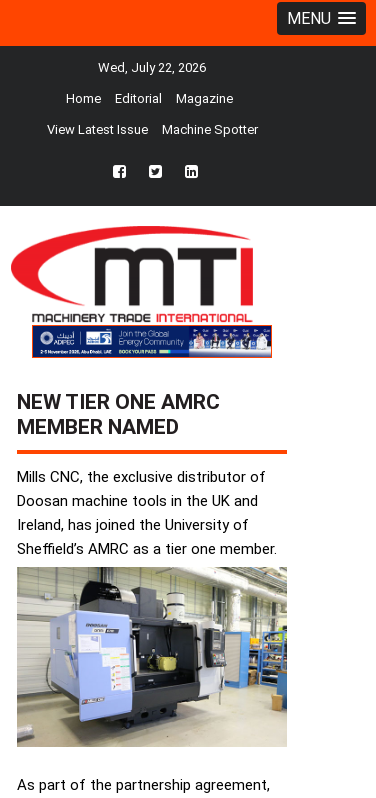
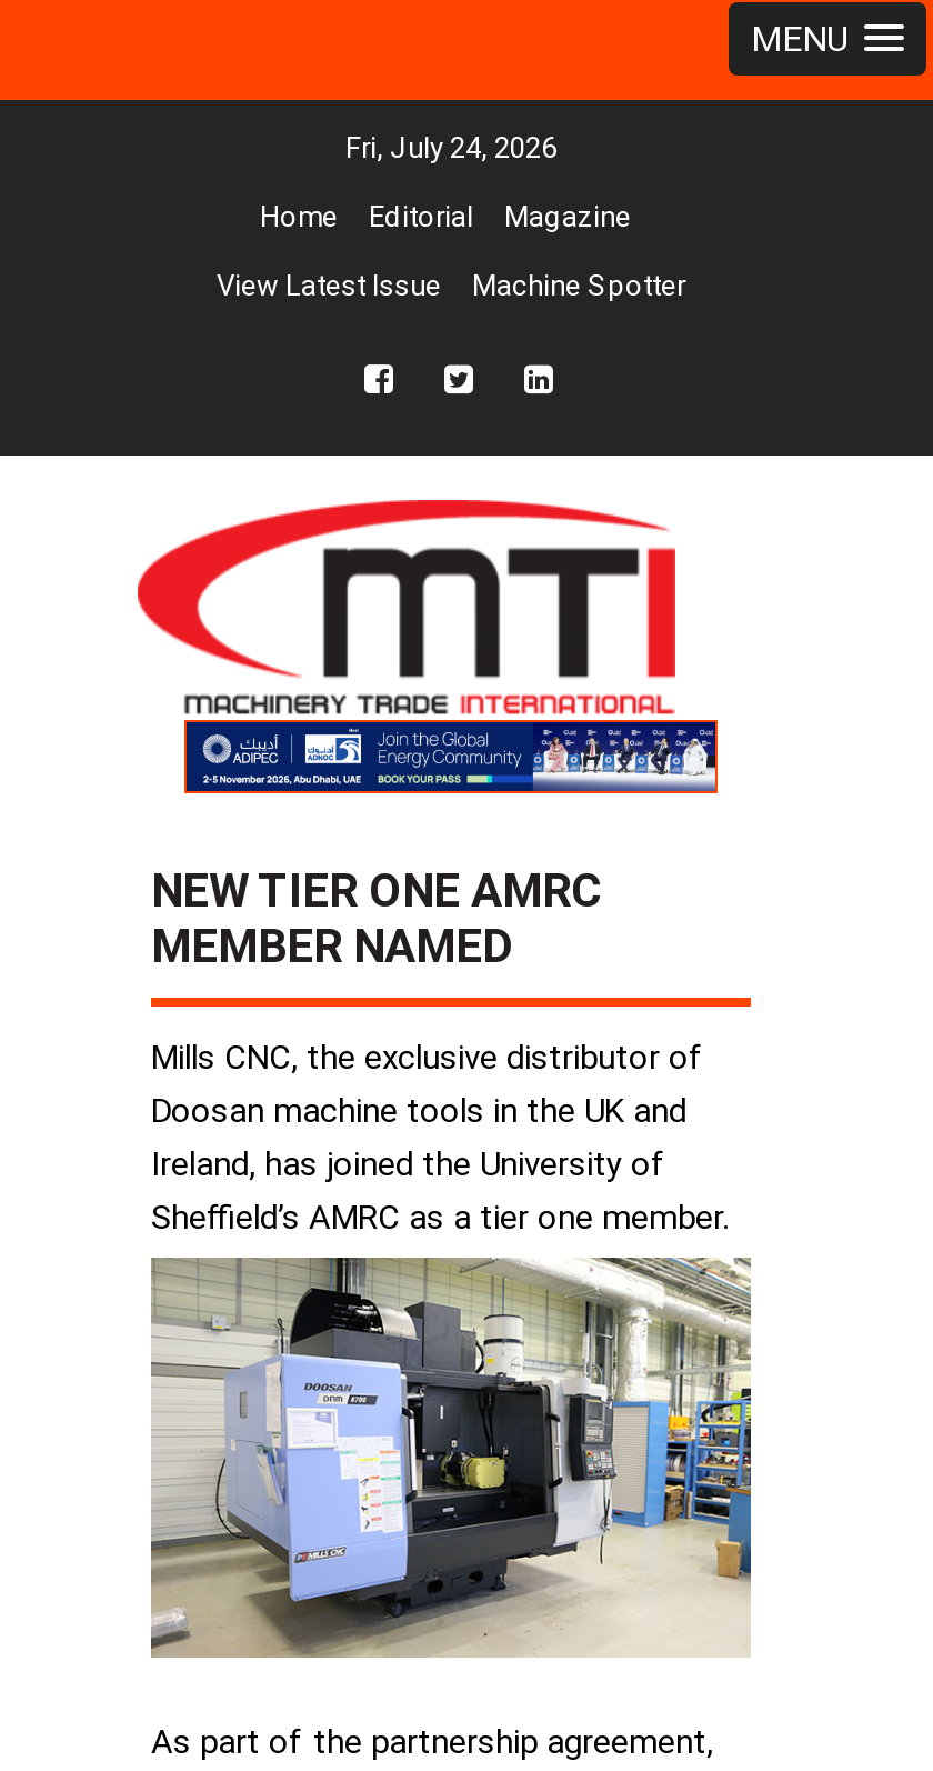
- Wed, July 22, 2026
+ Fri, July 24, 2026
